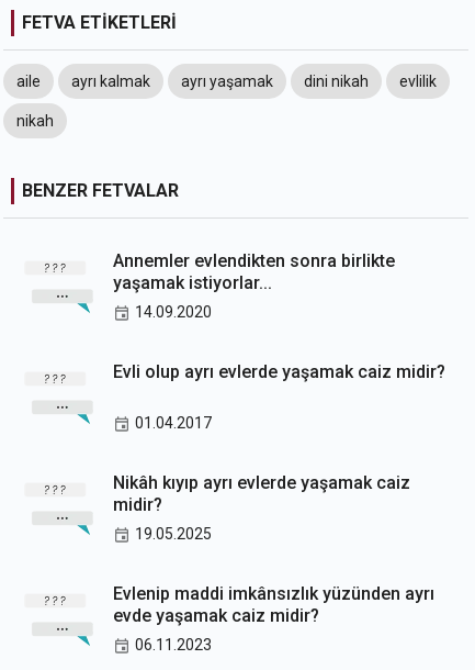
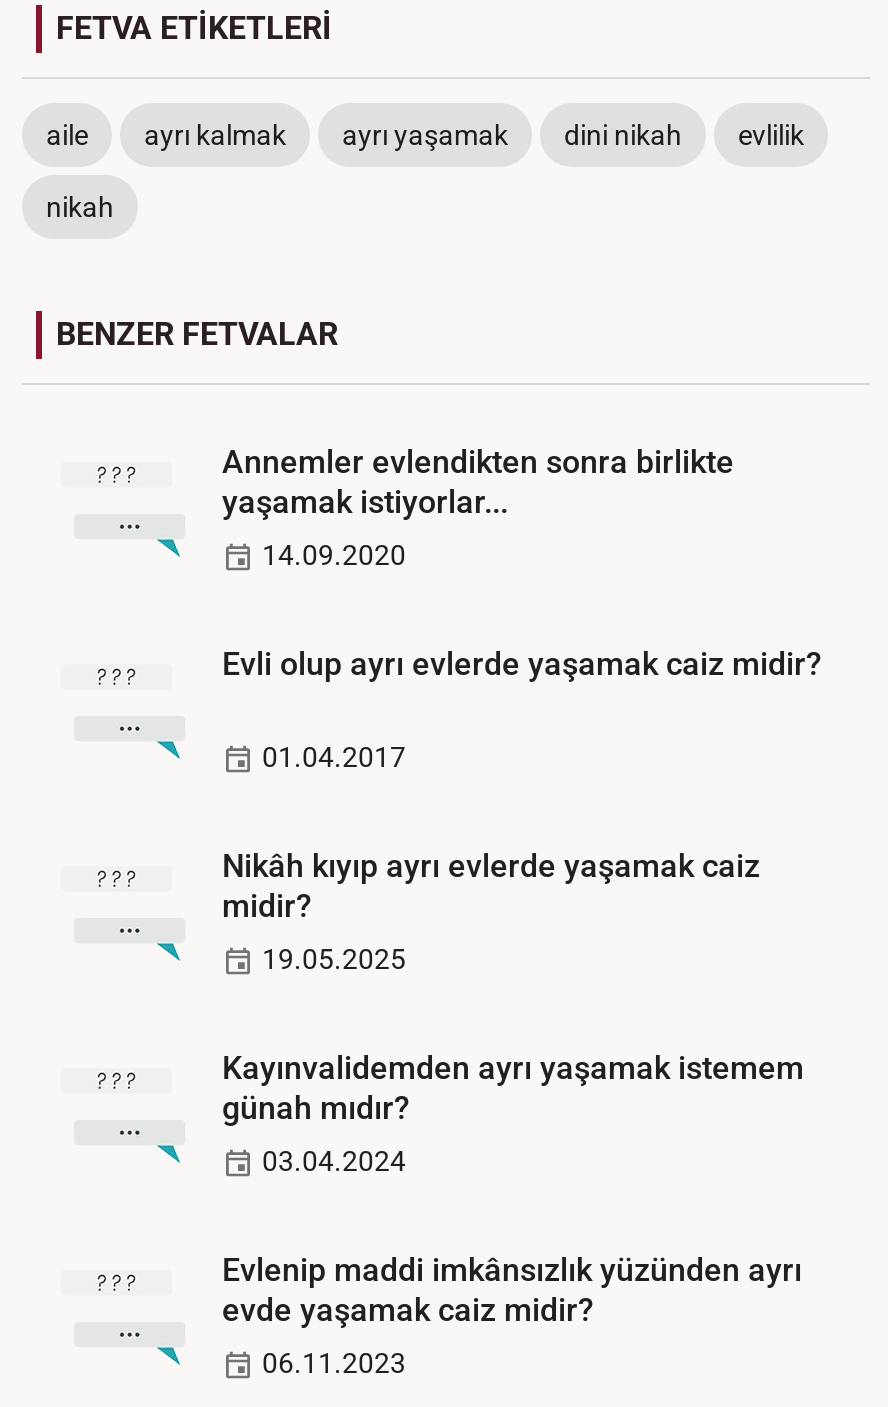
+ Kayınvalidemden ayrı yaşamak istemem
+ günah mıdır?
+ 03.04.2024
